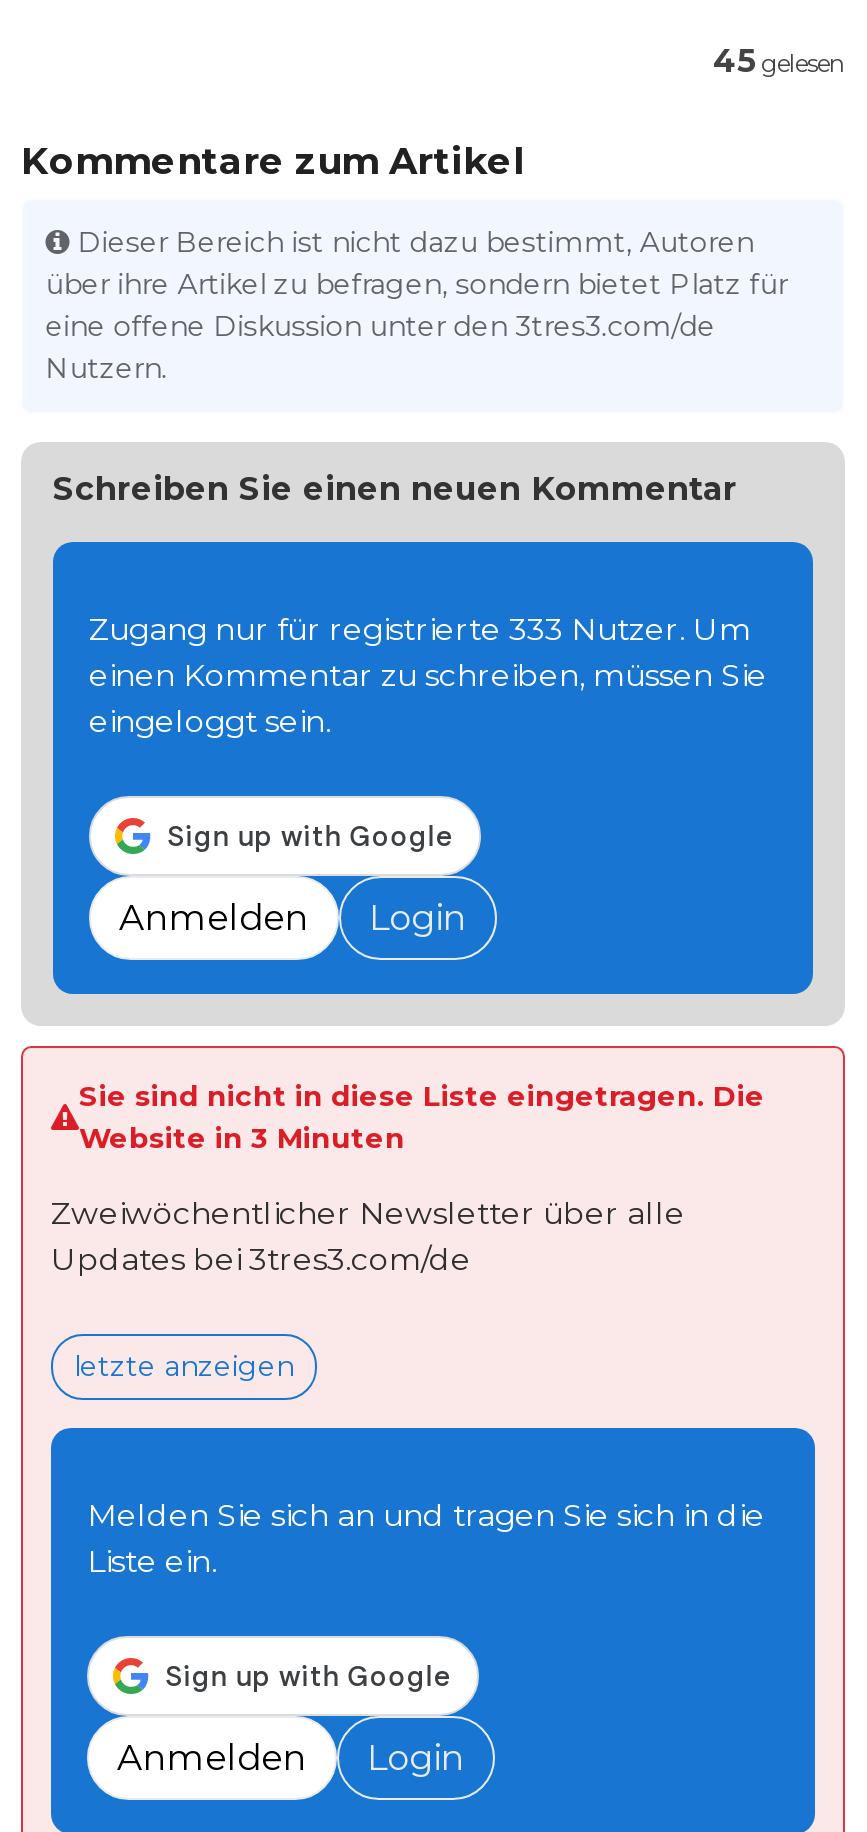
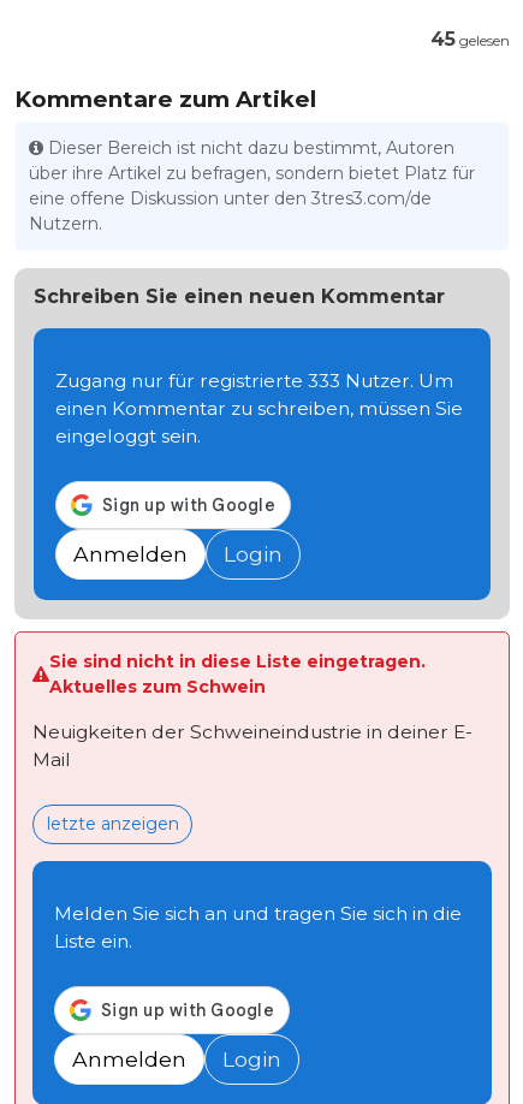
- Sie sind nicht in diese Liste eingetragen. Die
- Website in 3 Minuten
+ Sie sind nicht in diese Liste eingetragen.
+ Aktuelles zum Schwein

- Zweiwöchentlicher Newsletter über alle
- Updates bei 3tres3.com/de
+ Neuigkeiten der Schweineindustrie in deiner E-
+ Mail
